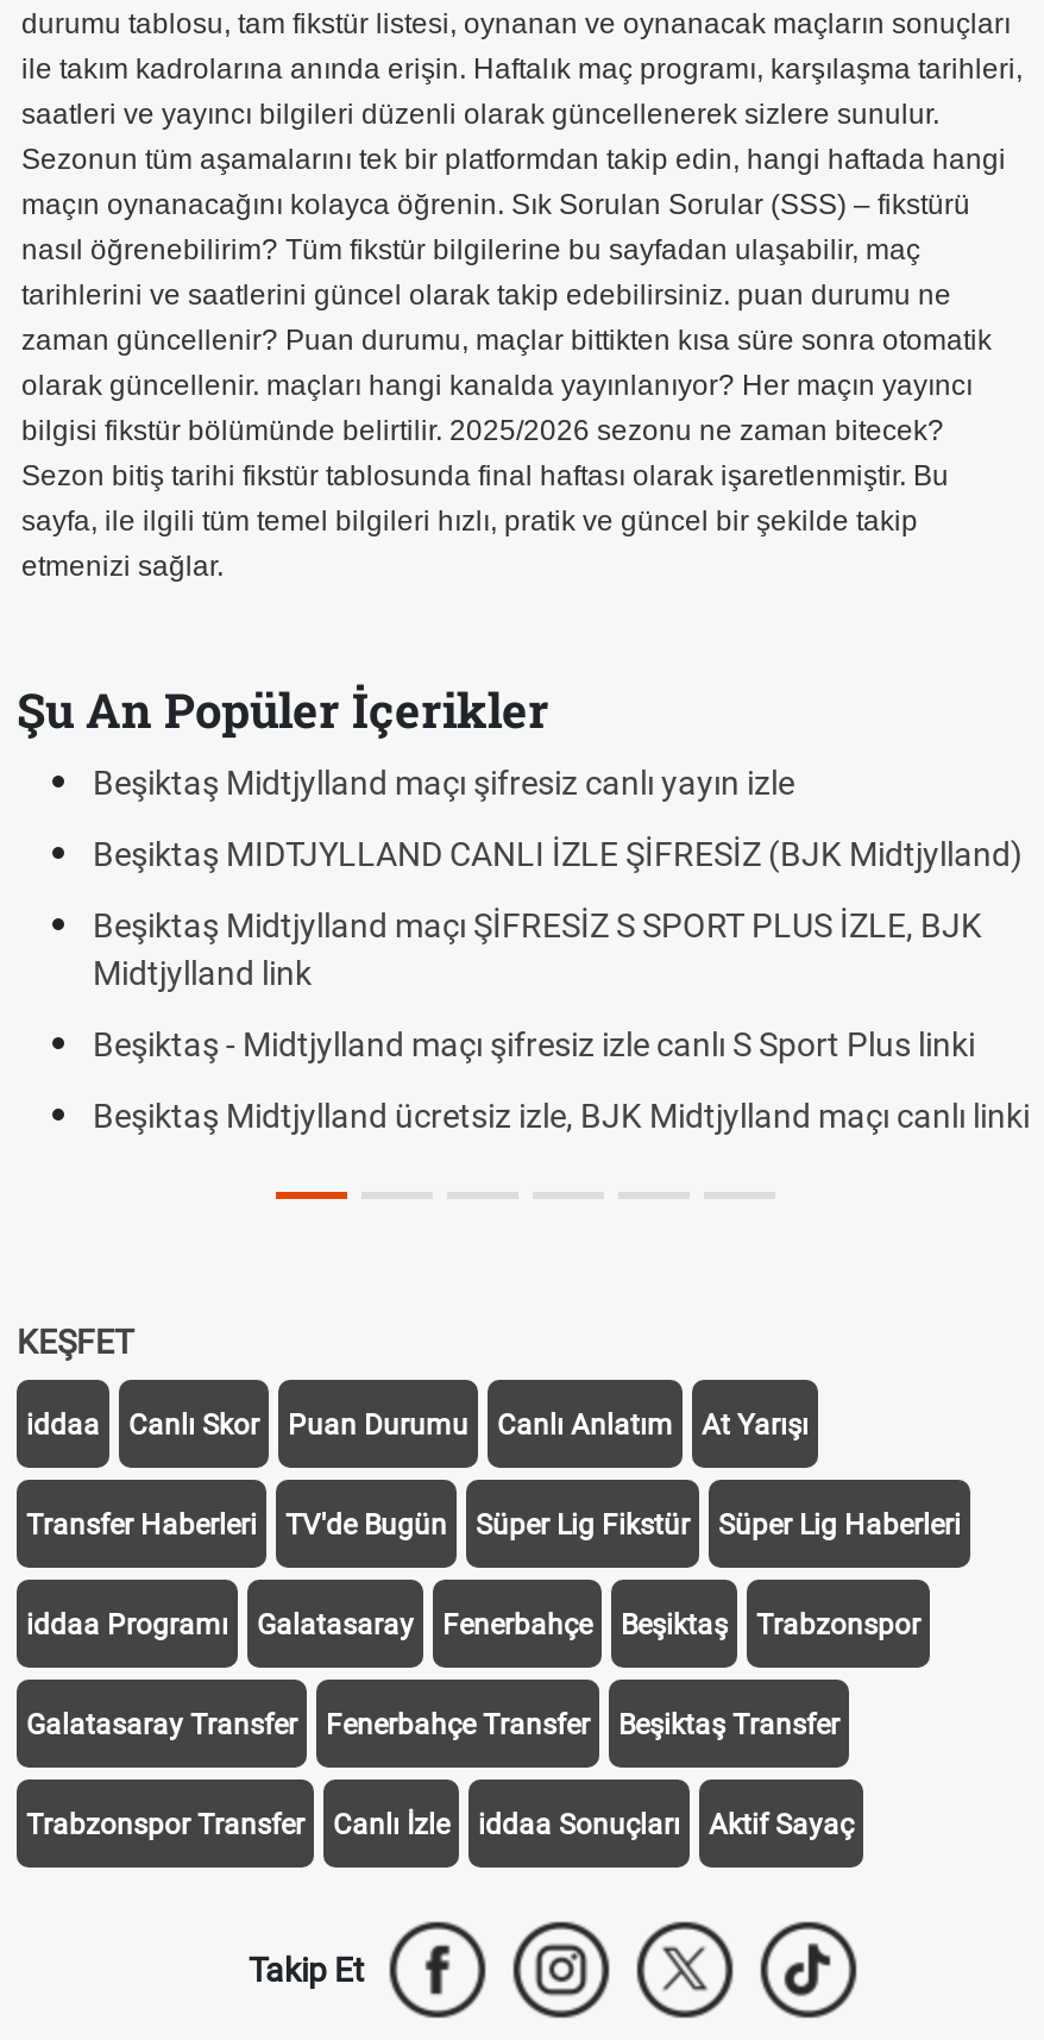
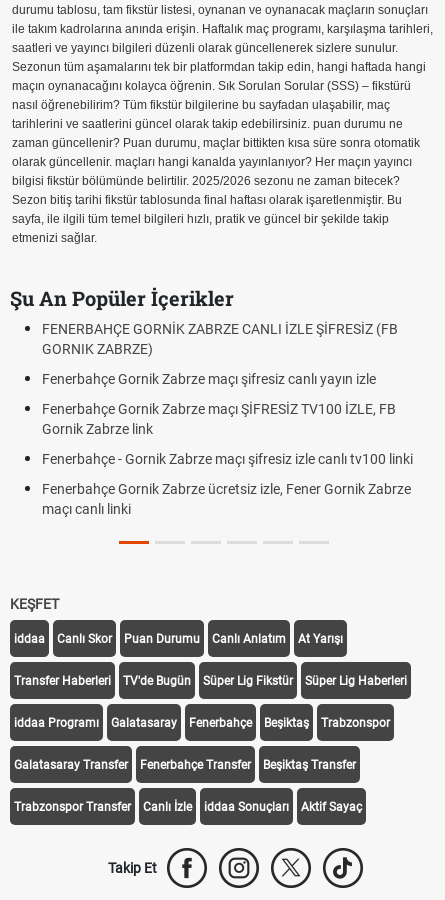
- Beşiktaş Midtjylland maçı şifresiz canlı yayın izle
+ FENERBAHÇE GORNİK ZABRZE CANLI İZLE ŞİFRESİZ (FB
+ GORNIK ZABRZE)

- Beşiktaş MIDTJYLLAND CANLI İZLE ŞİFRESİZ (BJK Midtjylland)
+ Fenerbahçe Gornik Zabrze maçı şifresiz canlı yayın izle

- Beşiktaş Midtjylland maçı ŞİFRESİZ S SPORT PLUS İZLE, BJK
- Midtjylland link
+ Fenerbahçe Gornik Zabrze maçı ŞİFRESİZ TV100 İZLE, FB
+ Gornik Zabrze link

- Beşiktaş - Midtjylland maçı şifresiz izle canlı S Sport Plus linki
+ Fenerbahçe - Gornik Zabrze maçı şifresiz izle canlı tv100 linki

- Beşiktaş Midtjylland ücretsiz izle, BJK Midtjylland maçı canlı linki
+ Fenerbahçe Gornik Zabrze ücretsiz izle, Fener Gornik Zabrze
+ maçı canlı linki
